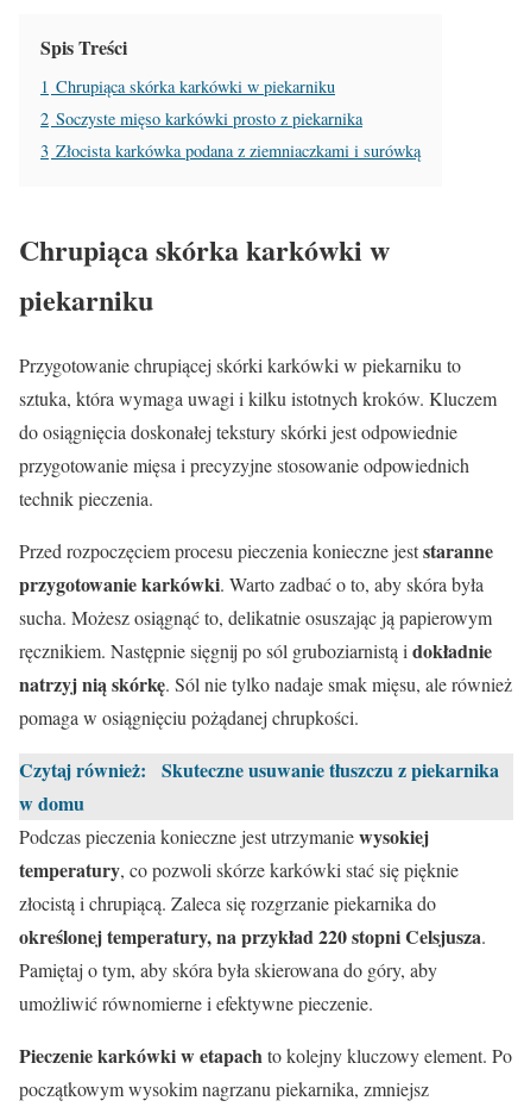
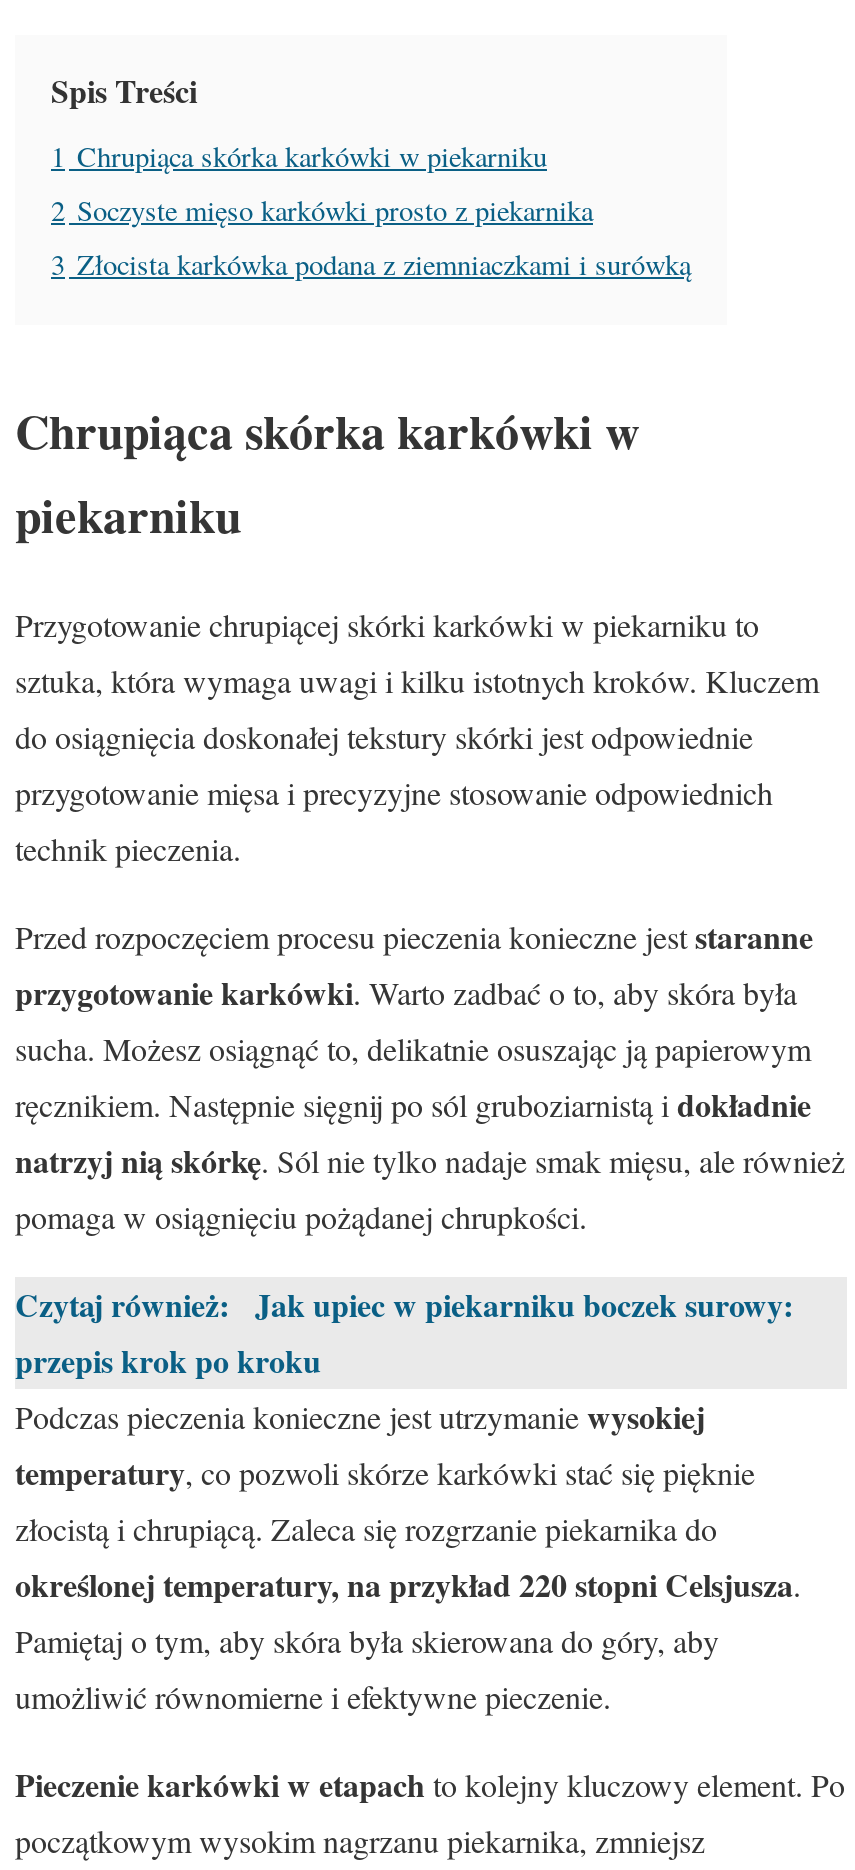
- Czytaj również: Skuteczne usuwanie tłuszczu z piekarnika
- w domu
+ Czytaj również: Jak upiec w piekarniku boczek surowy:
+ przepis krok po kroku
